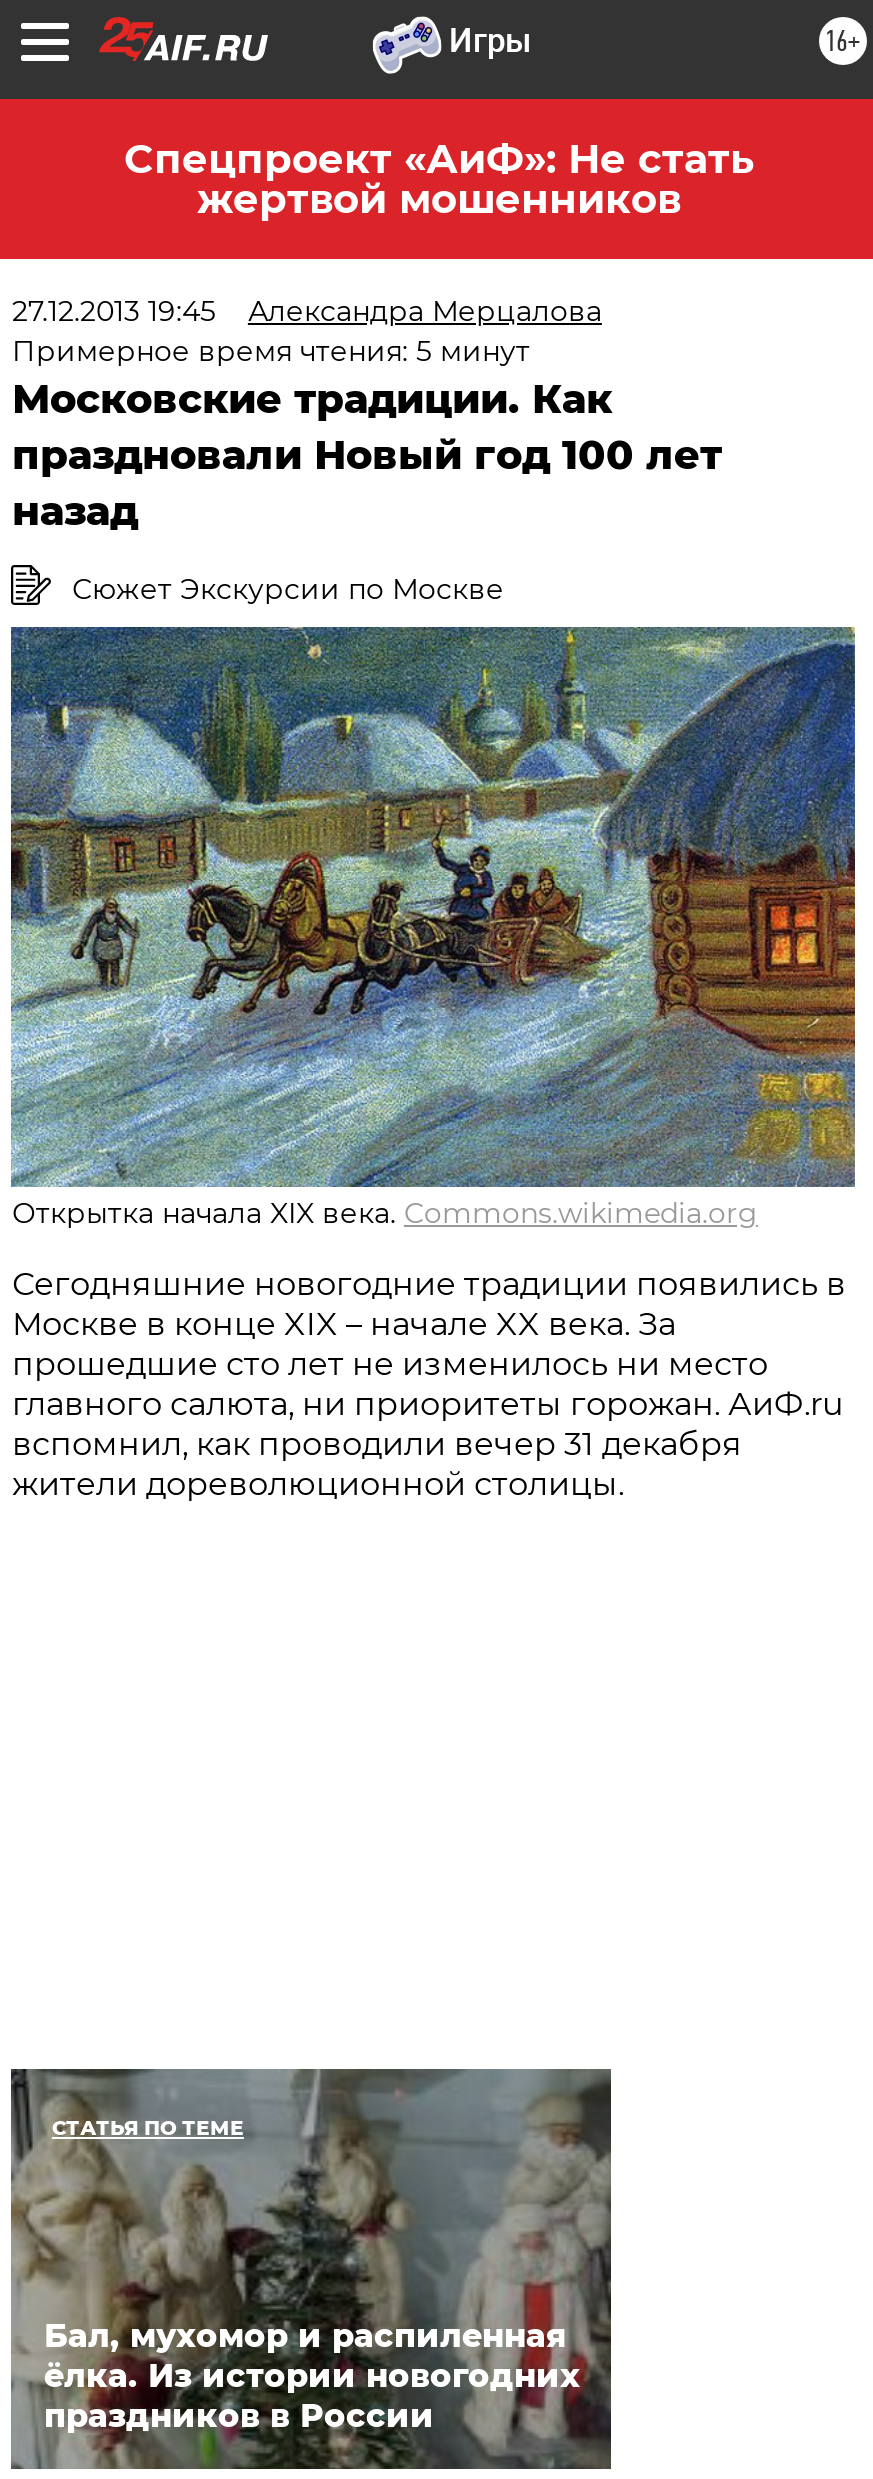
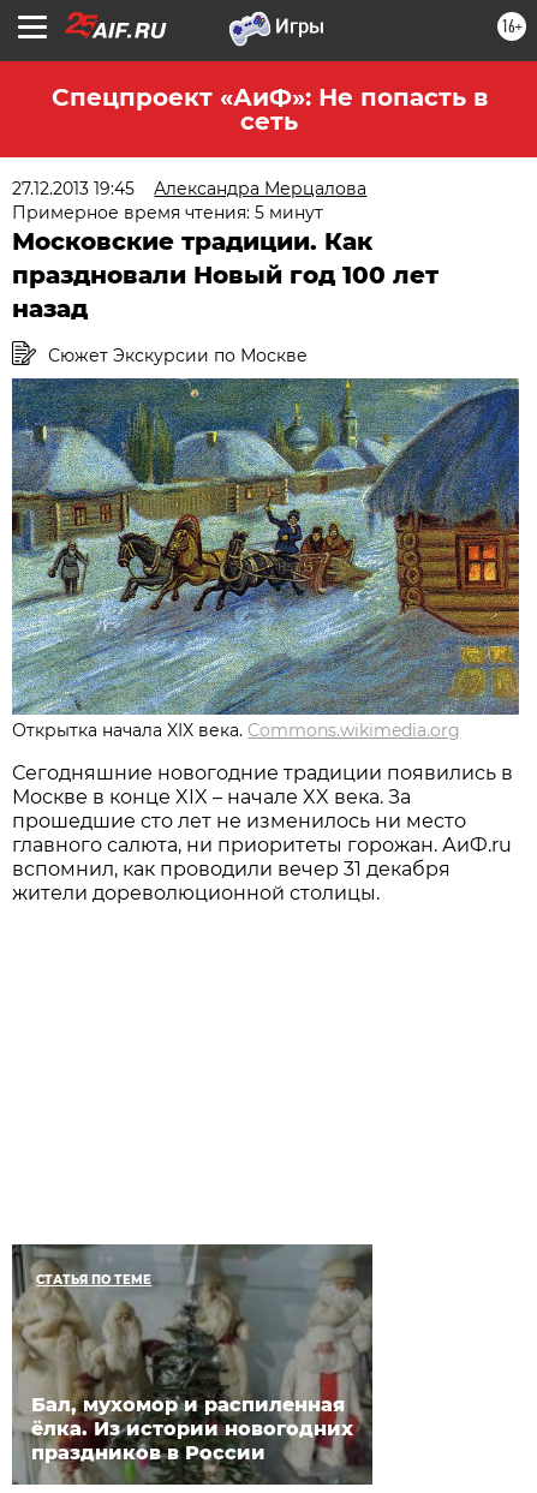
- Спецпроект «АиФ»: Не стать
- жертвой мошенников
+ Спецпроект «АиФ»: Не попасть в
+ сеть
